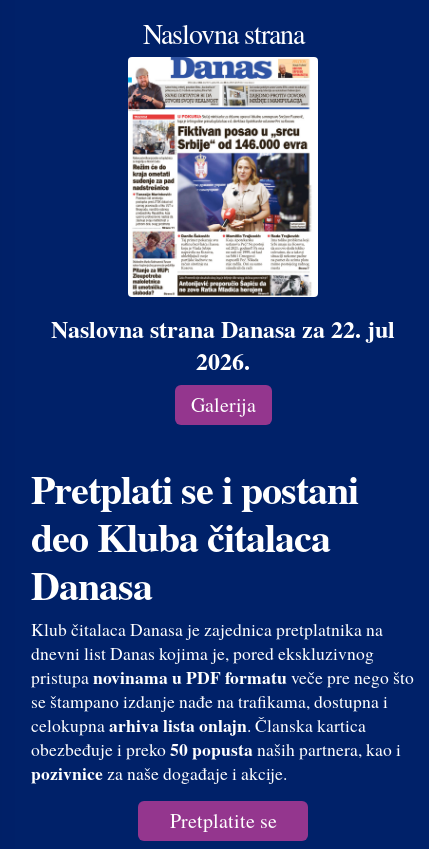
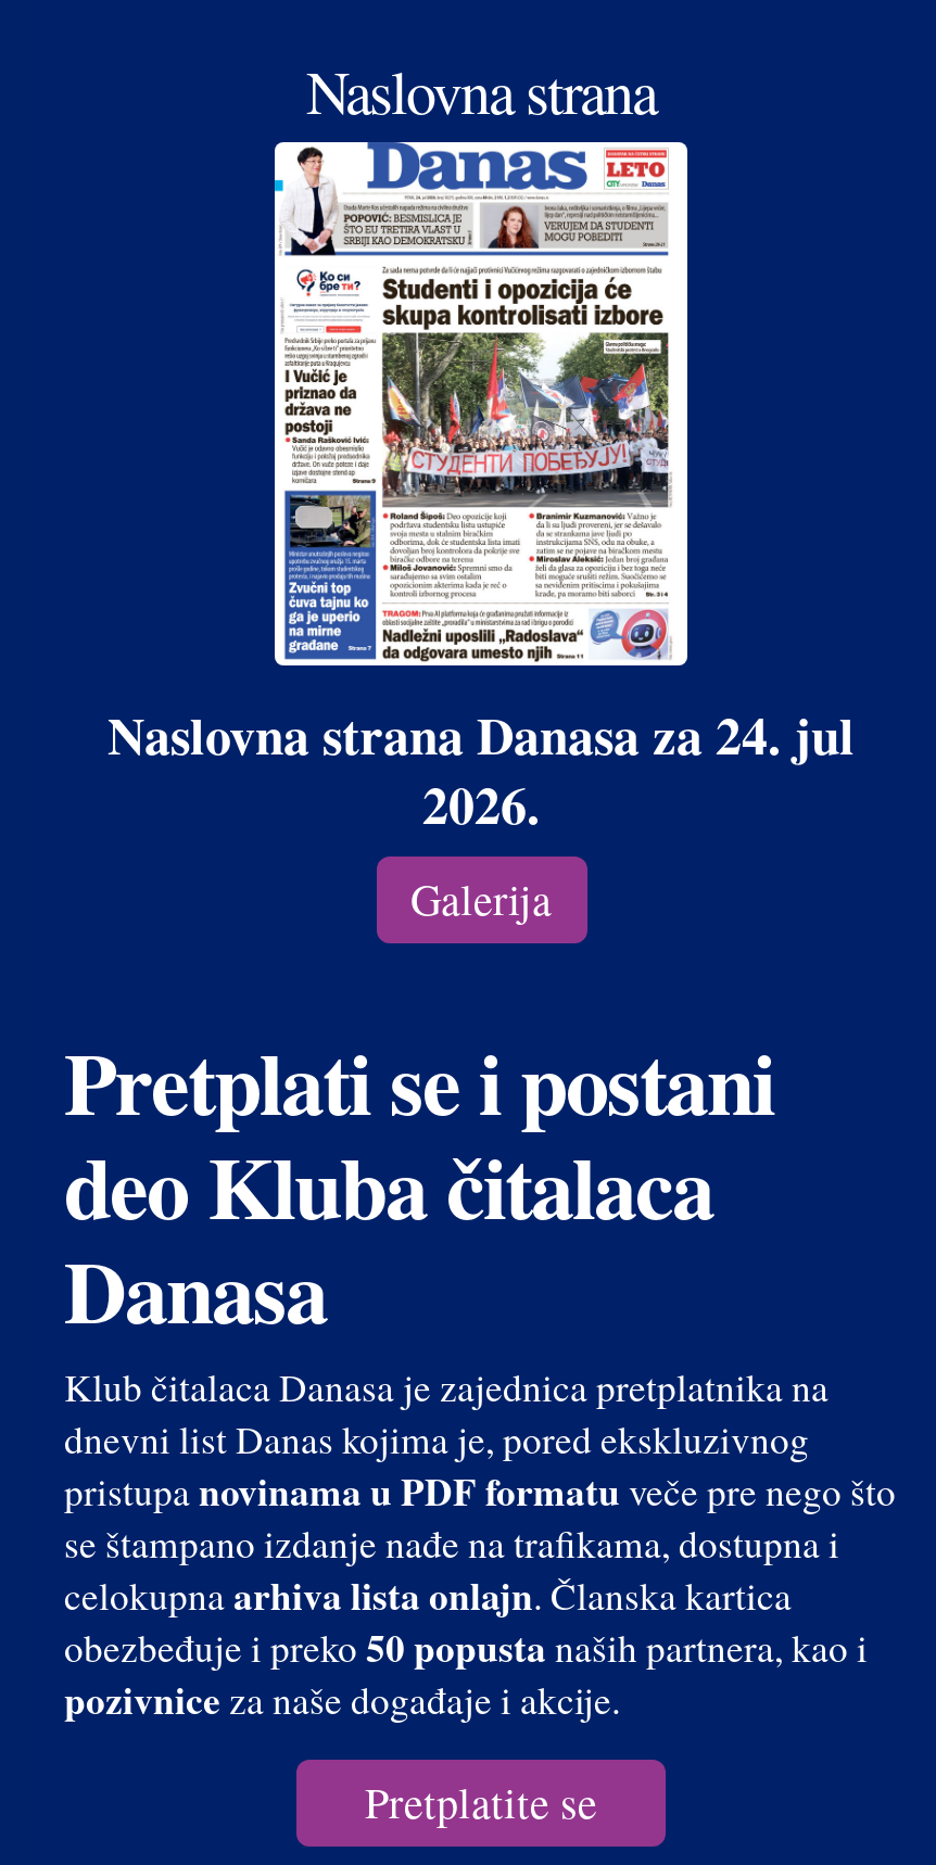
- [image]
- Naslovna strana Danasa za 22. jul
+ [image]
+ Naslovna strana Danasa za 24. jul
